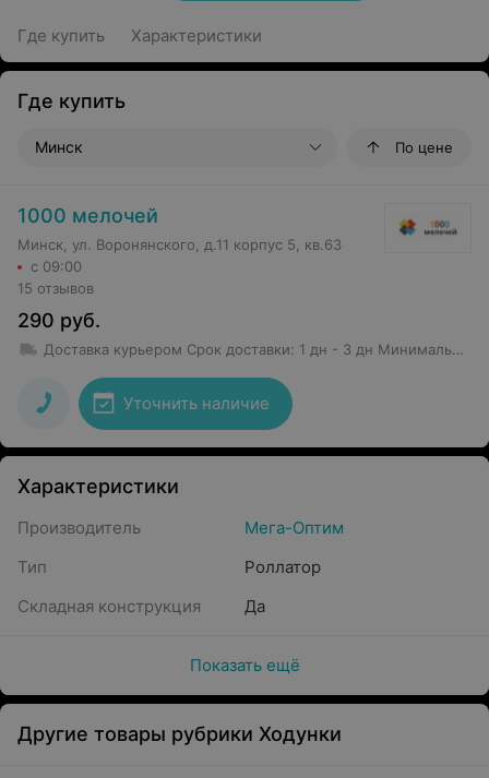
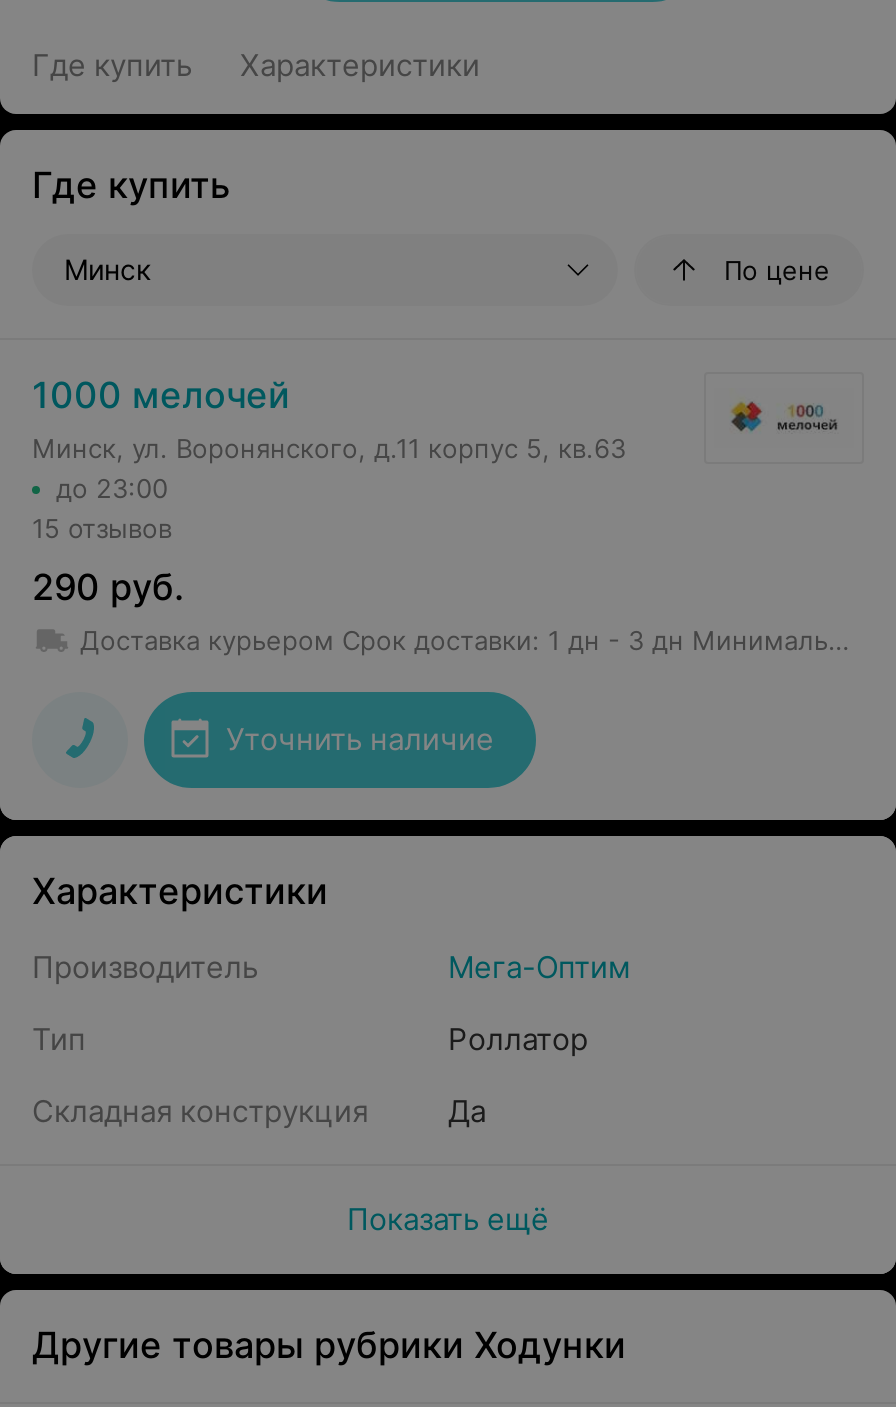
- с 09:00
+ до 23:00
